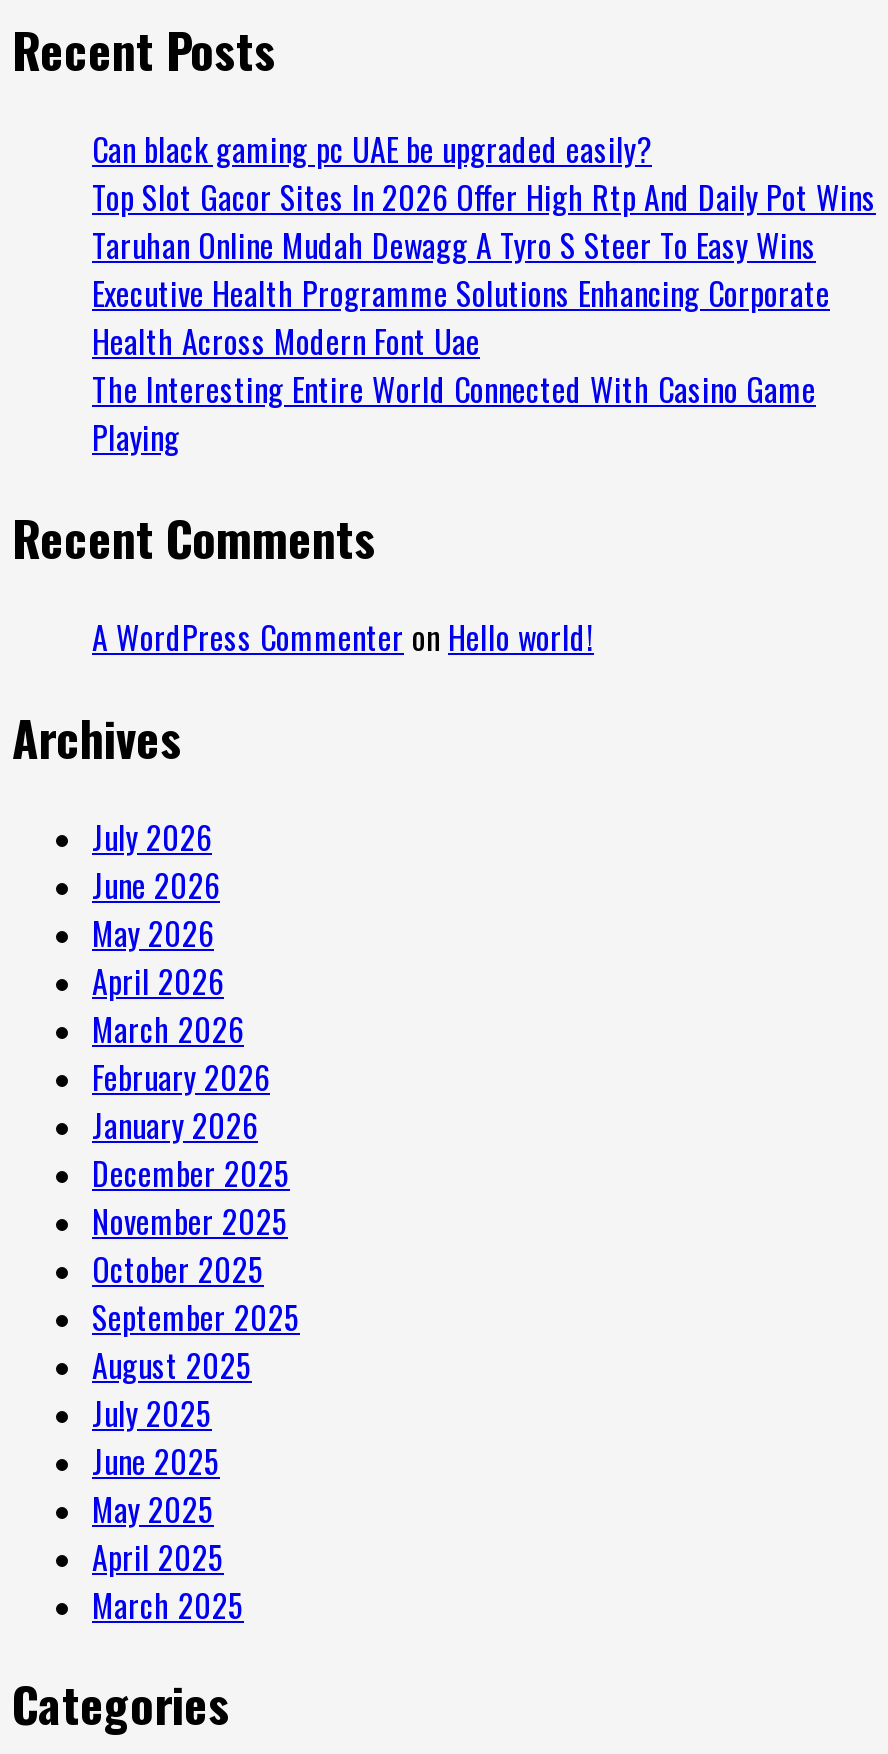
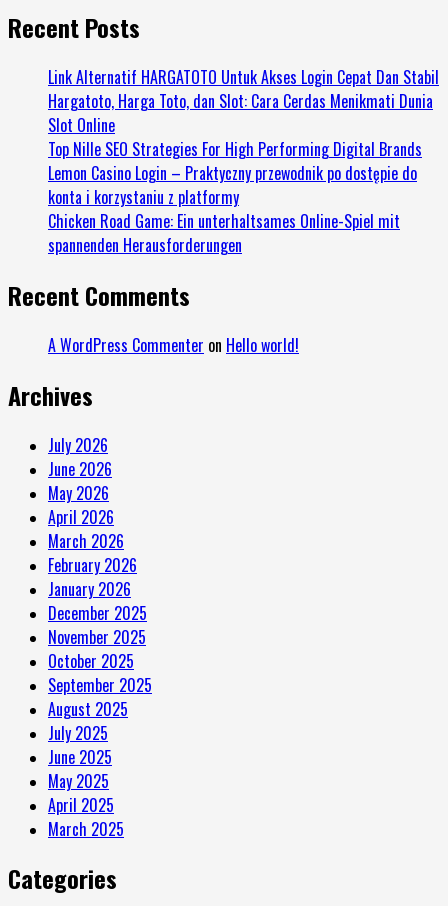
- Can black gaming pc UAE be upgraded easily?
- Top Slot Gacor Sites In 2026 Offer High Rtp And Daily Pot Wins
- Taruhan Online Mudah Dewagg A Tyro S Steer To Easy Wins
- Executive Health Programme Solutions Enhancing Corporate
- Health Across Modern Font Uae
- The Interesting Entire World Connected With Casino Game
- Playing
+ Link Alternatif HARGATOTO Untuk Akses Login Cepat Dan Stabil
+ Hargatoto, Harga Toto, dan Slot: Cara Cerdas Menikmati Dunia
+ Slot Online
+ Top Nille SEO Strategies For High Performing Digital Brands
+ Lemon Casino Login – Praktyczny przewodnik po dostępie do
+ konta i korzystaniu z platformy
+ Chicken Road Game: Ein unterhaltsames Online-Spiel mit
+ spannenden Herausforderungen
